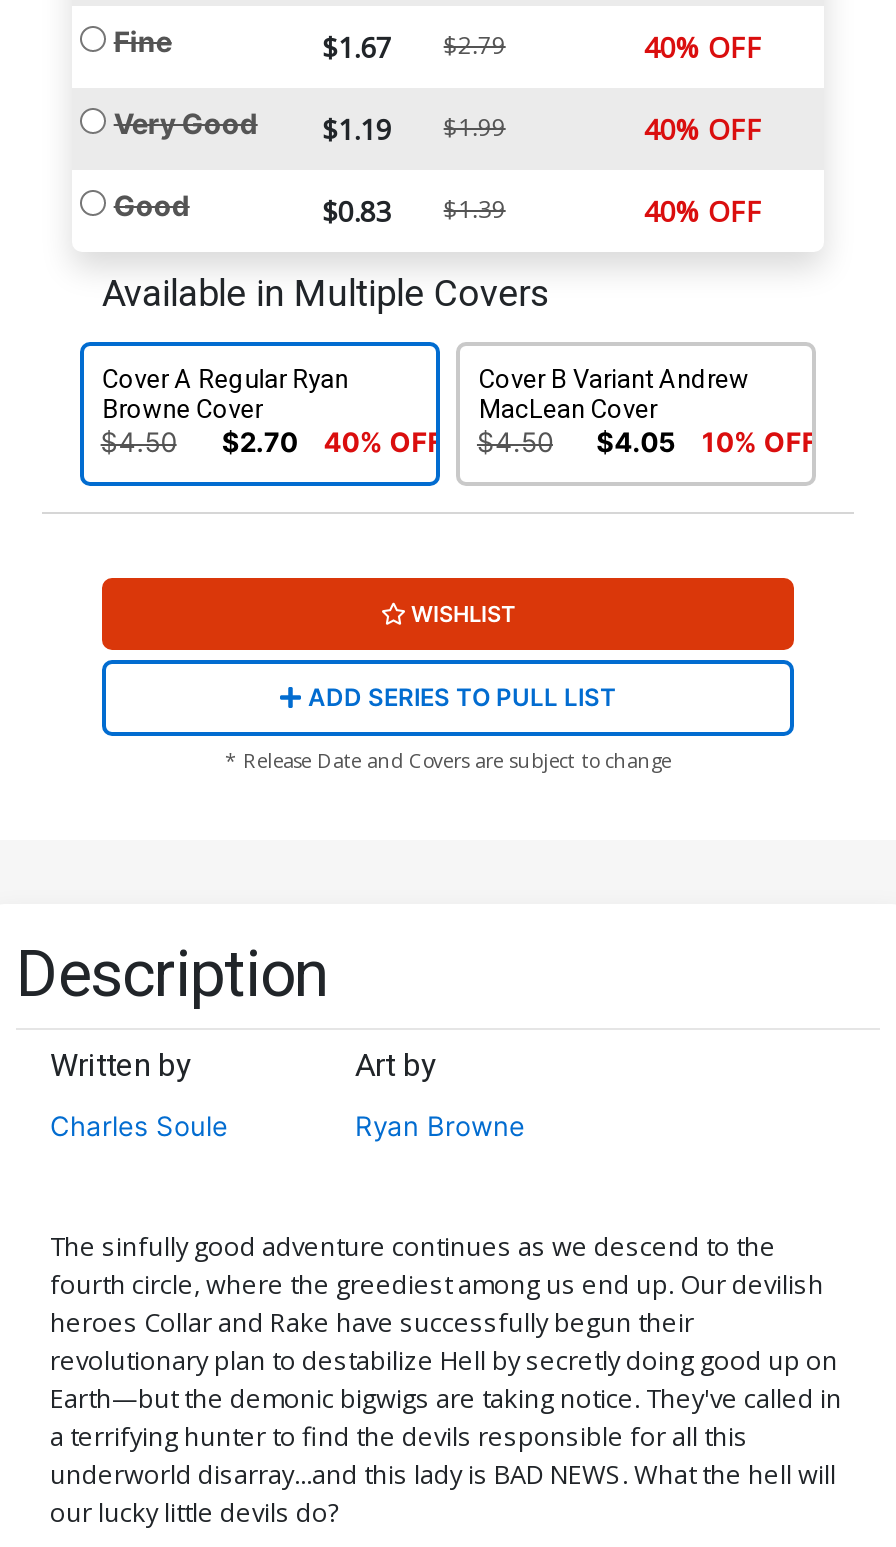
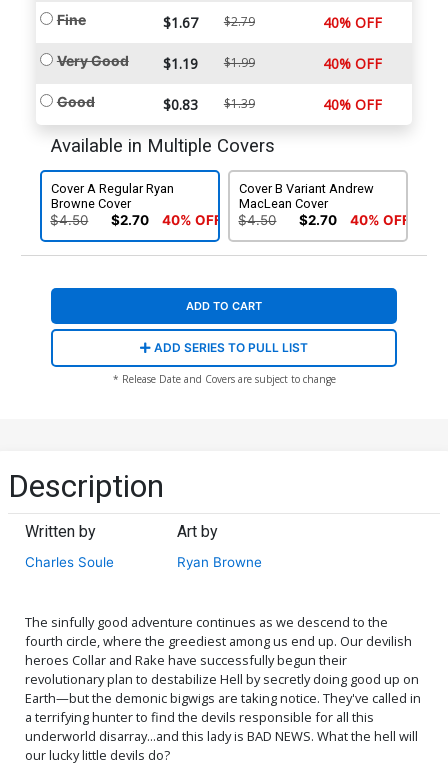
- $4.05
- 10% OFF
+ $2.70
+ 40% OFF

- WISHLIST
+ ADD TO CART
